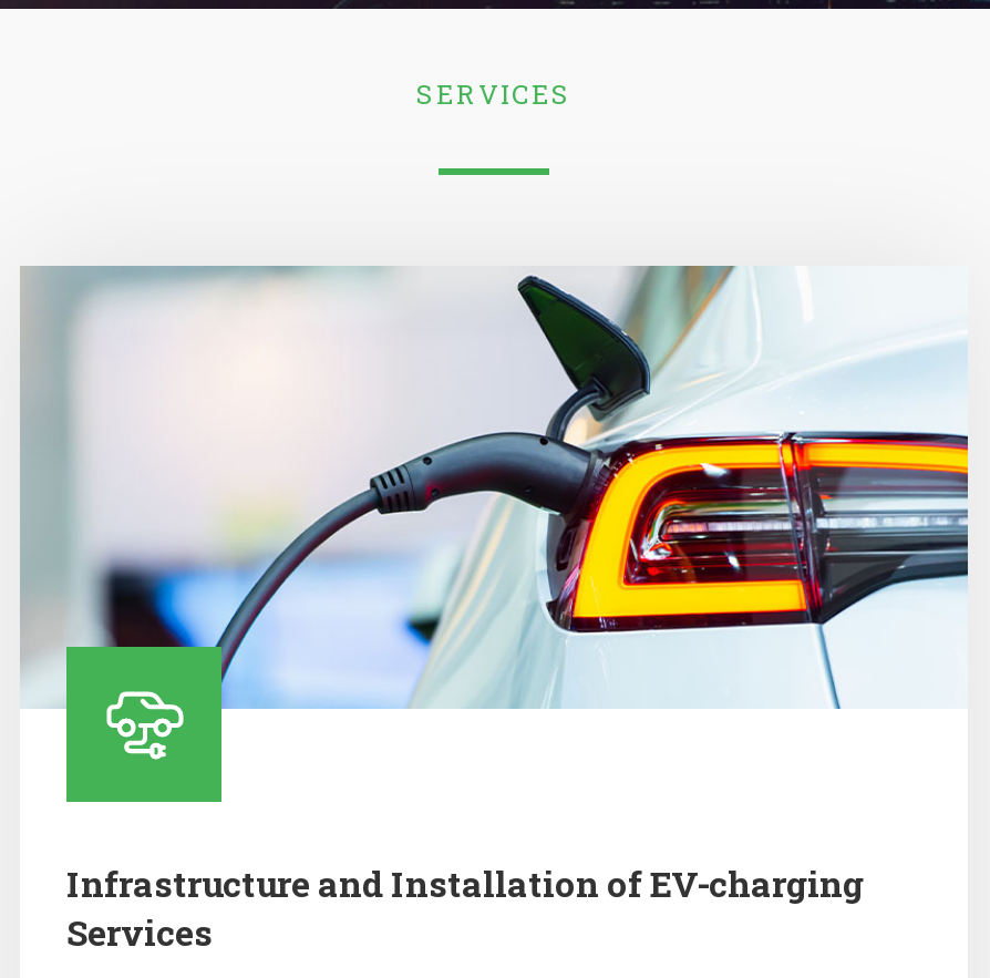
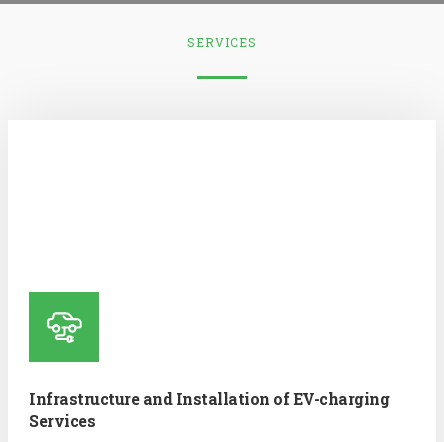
- [image]
